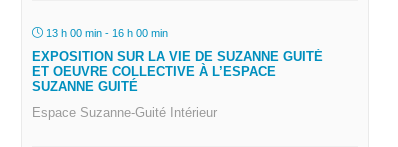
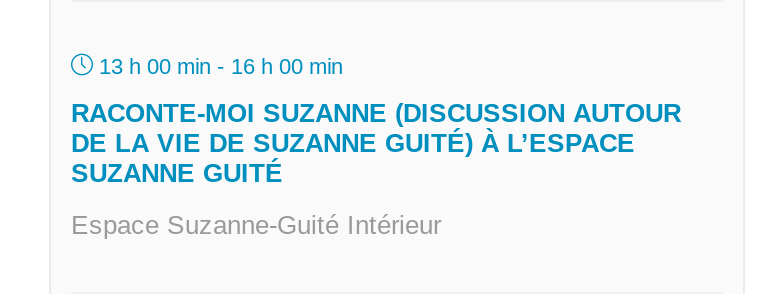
- EXPOSITION SUR LA VIE DE SUZANNE GUITÉ
- ET OEUVRE COLLECTIVE À L’ESPACE
+ RACONTE-MOI SUZANNE (DISCUSSION AUTOUR
+ DE LA VIE DE SUZANNE GUITÉ) À L’ESPACE
